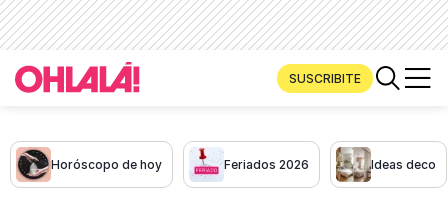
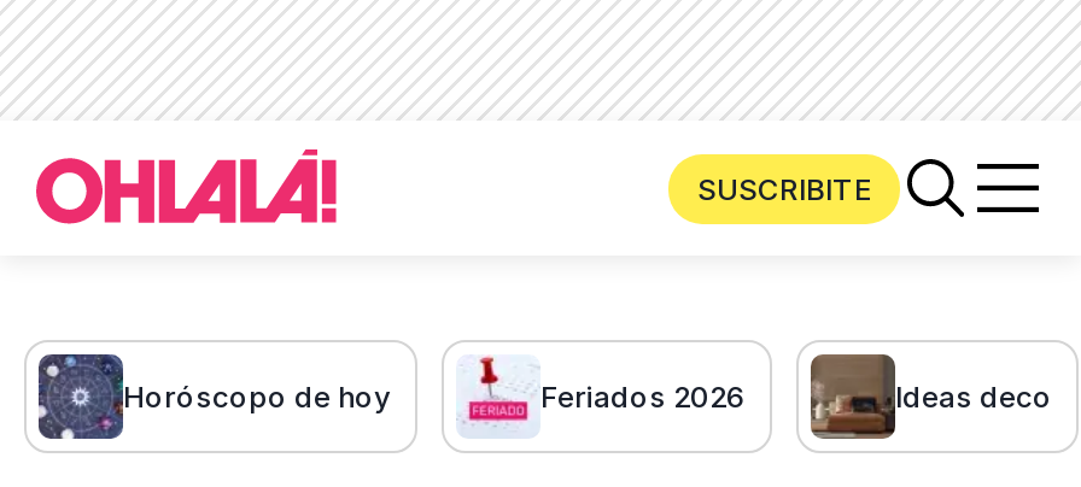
- [image]
+ [image]

- [image]
+ [image]
